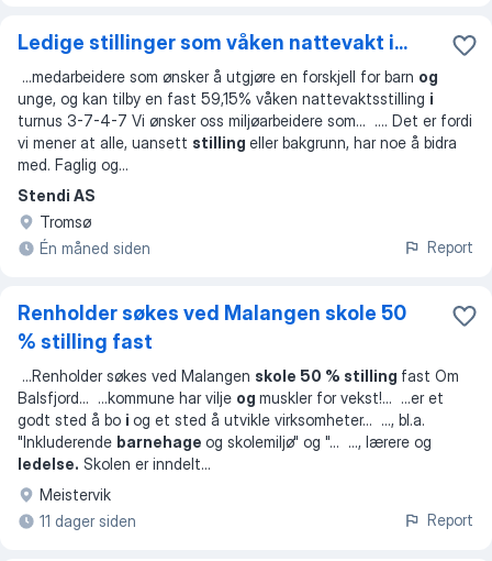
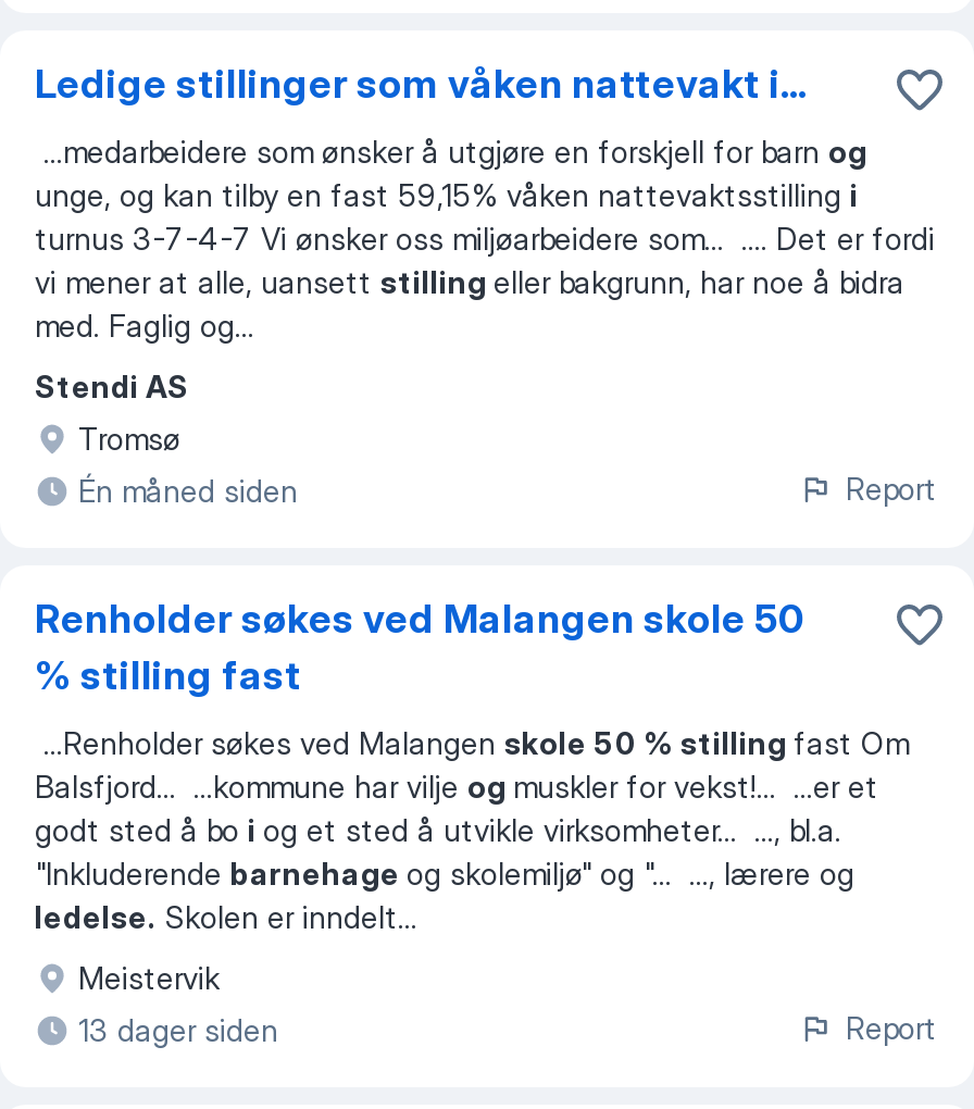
- 11 dager siden
+ 13 dager siden
